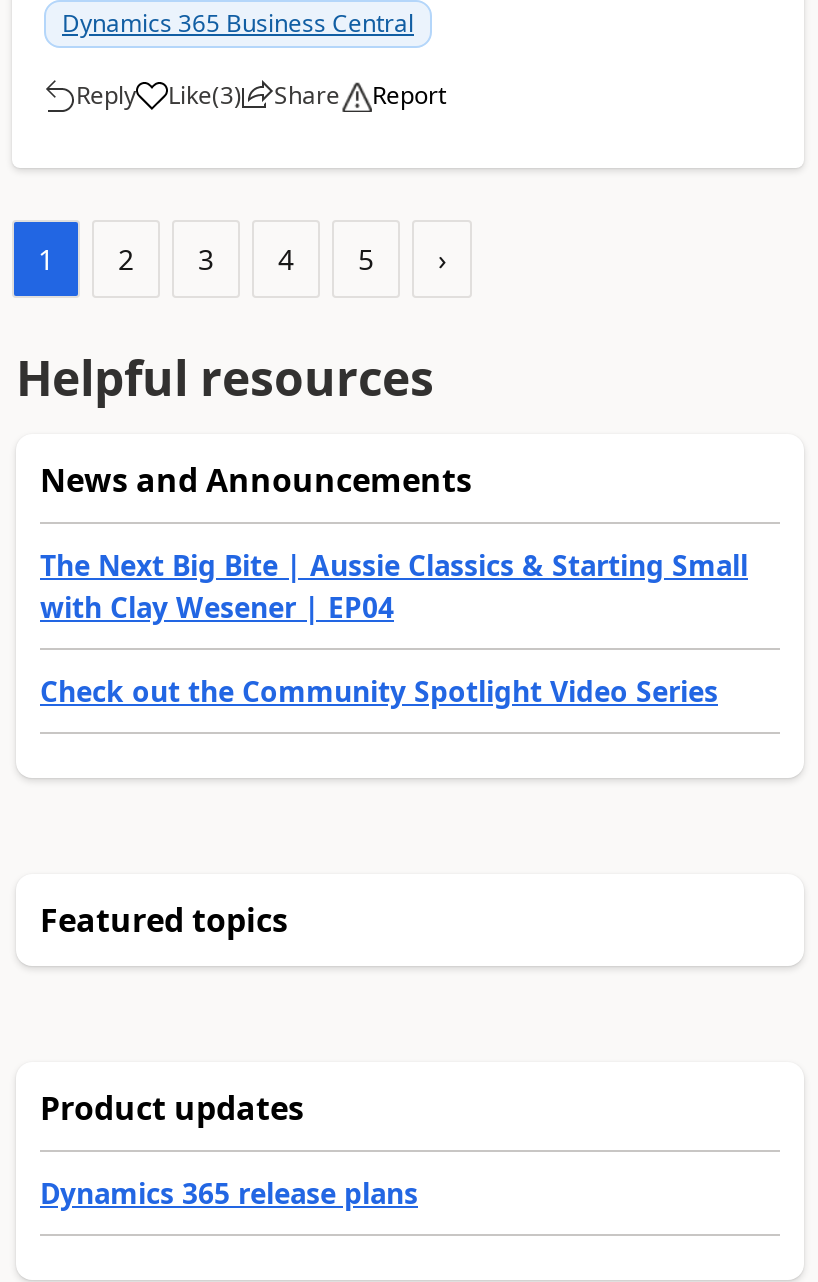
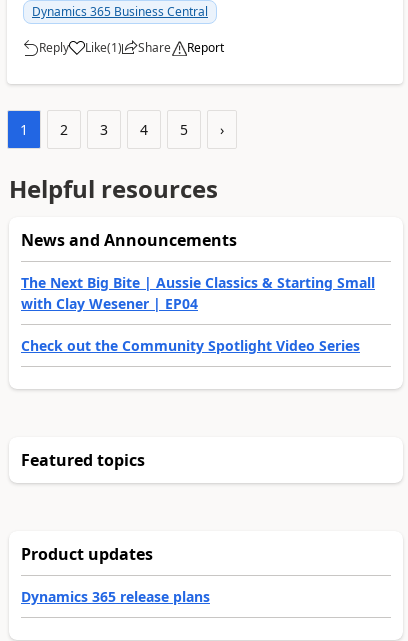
- (3)
+ (1)
